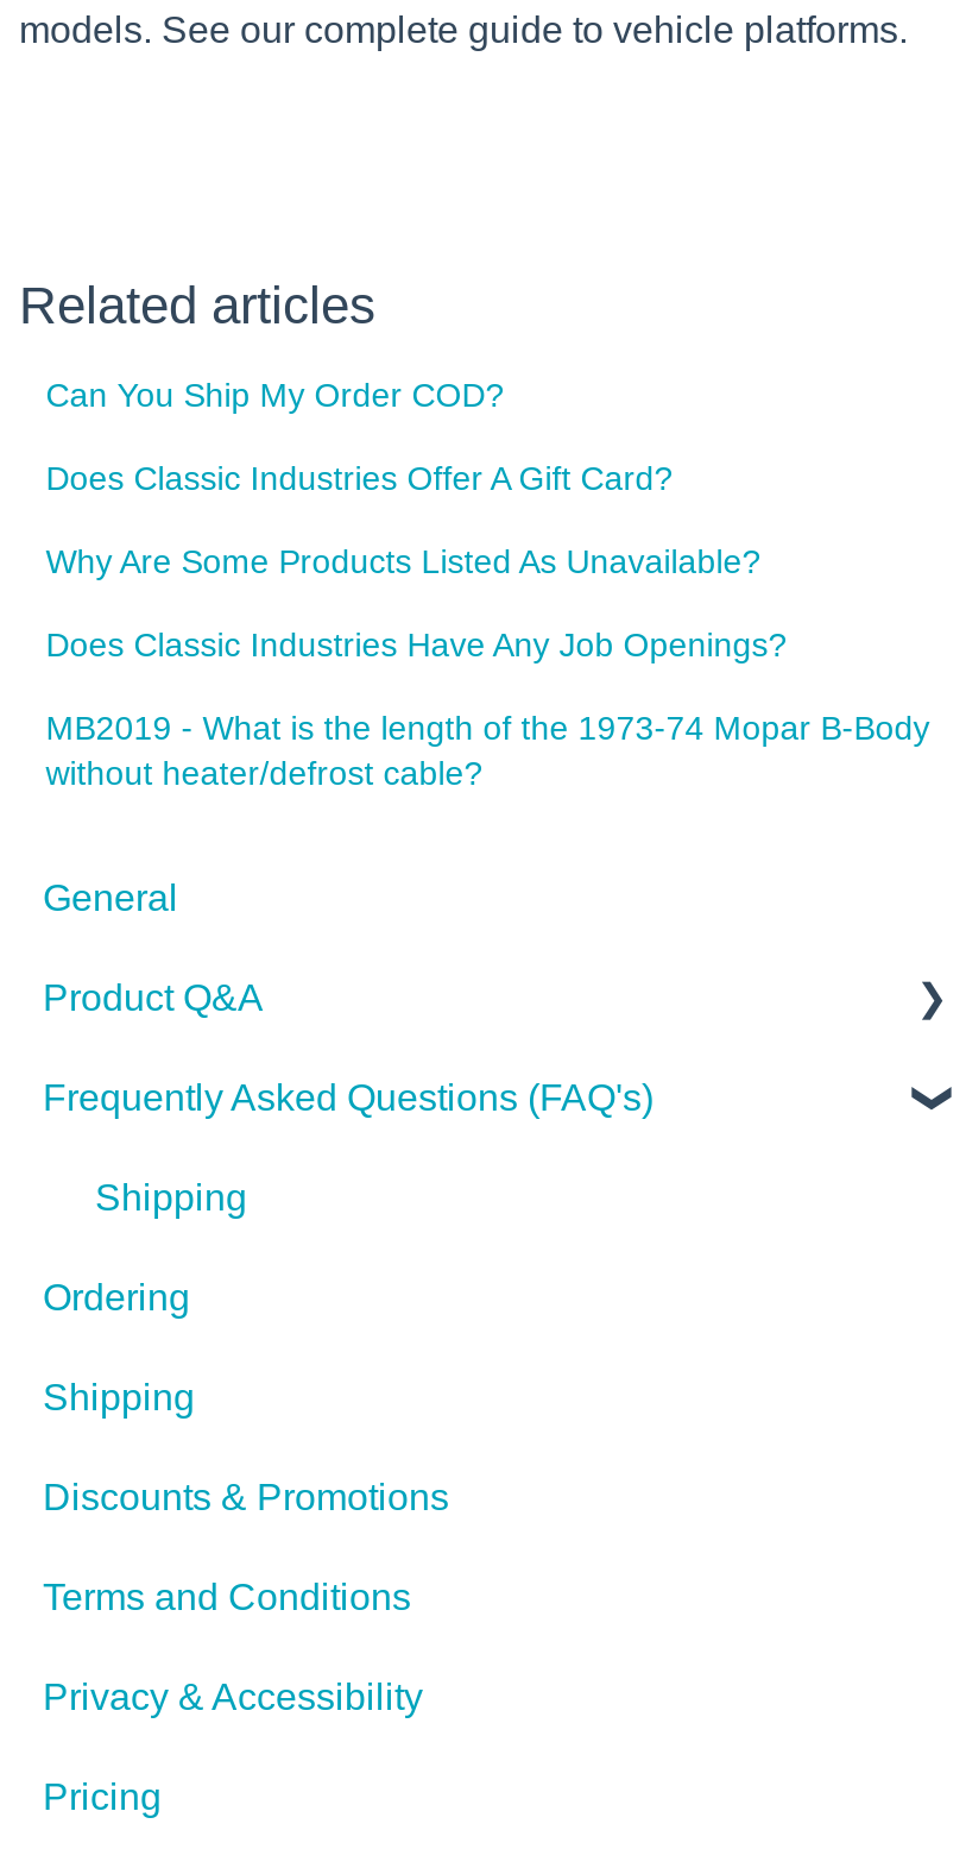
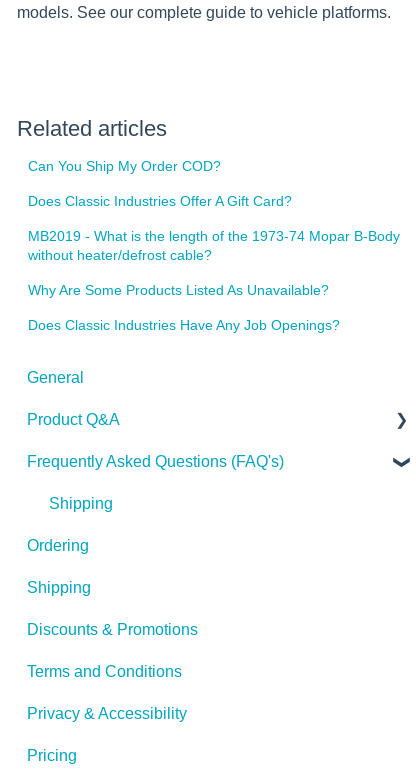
moved down: Why Are Some Products Listed As Unavailable? | Does Classic Industries Have Any Job Openings?

moved up: MB2019 - What is the length of the 1973-74 Mopar B-Body | without heater/defrost cable?
